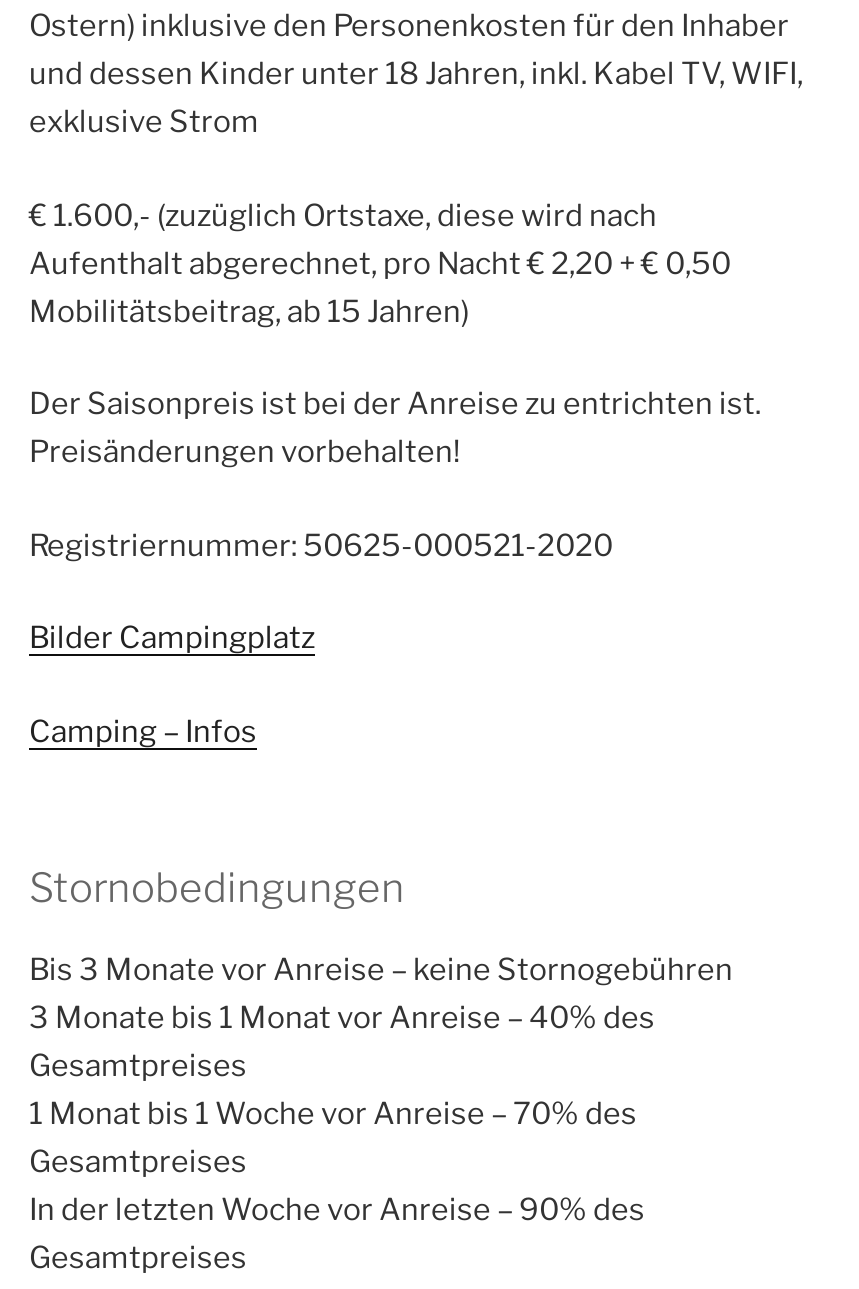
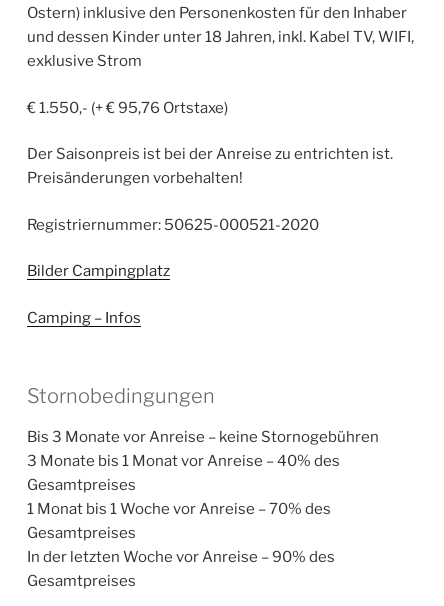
- € 1.600,- (zuzüglich Ortstaxe, diese wird nach
- Aufenthalt abgerechnet, pro Nacht € 2,20 + € 0,50
- Mobilitätsbeitrag, ab 15 Jahren)
+ € 1.550,- (+ € 95,76 Ortstaxe)
